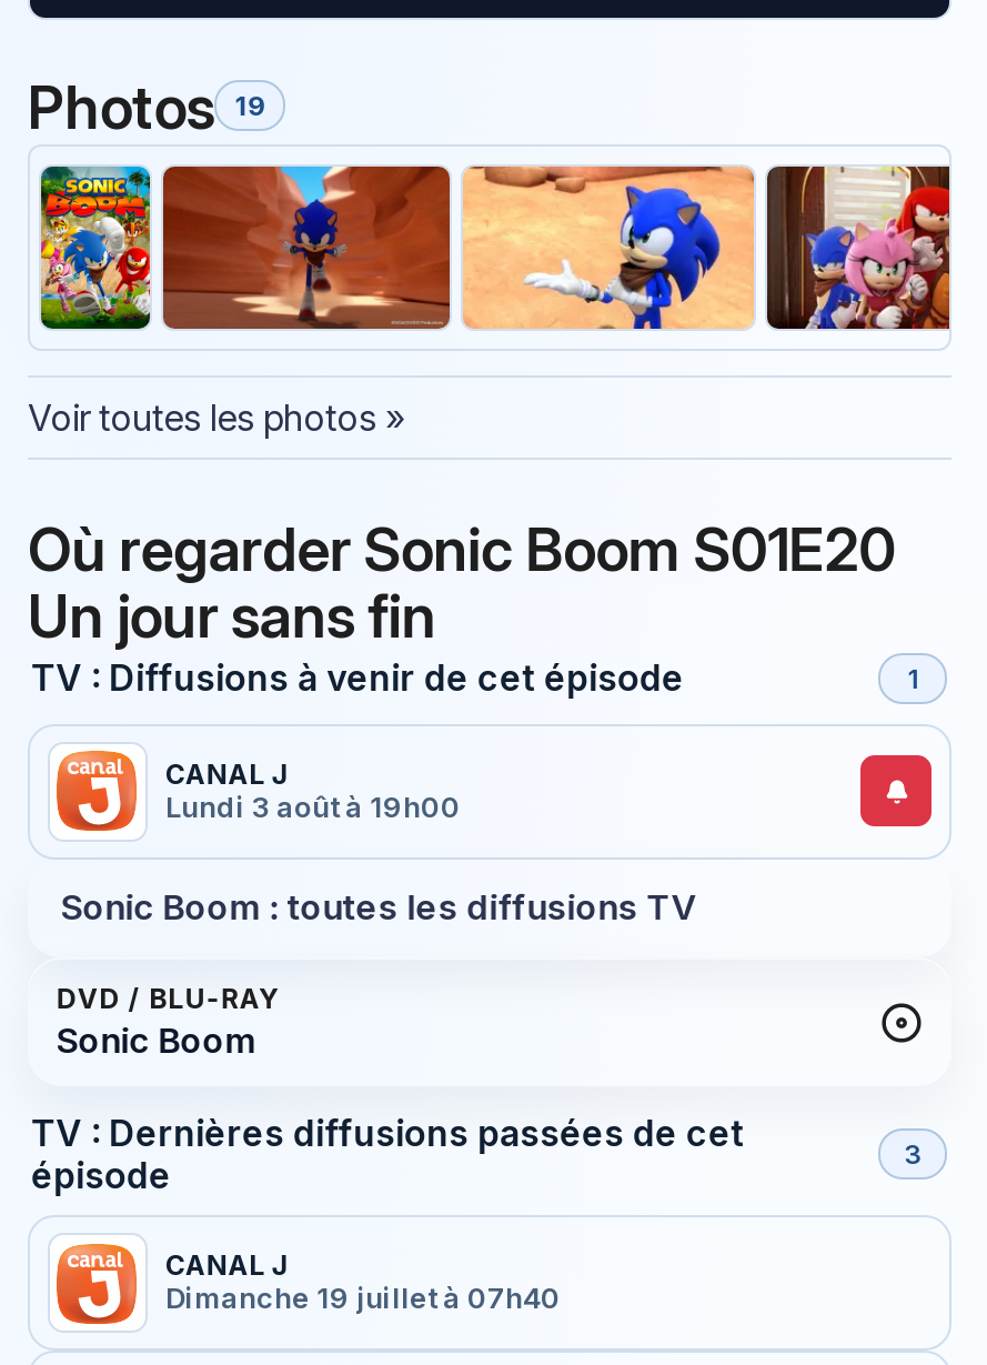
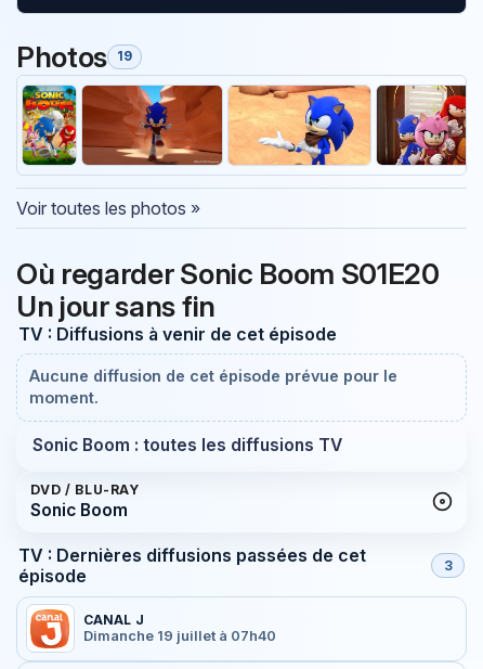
- 1
- CANAL J
- Lundi 3 août à 19h00
+ Aucune diffusion de cet épisode prévue pour le
+ moment.

- [image]
